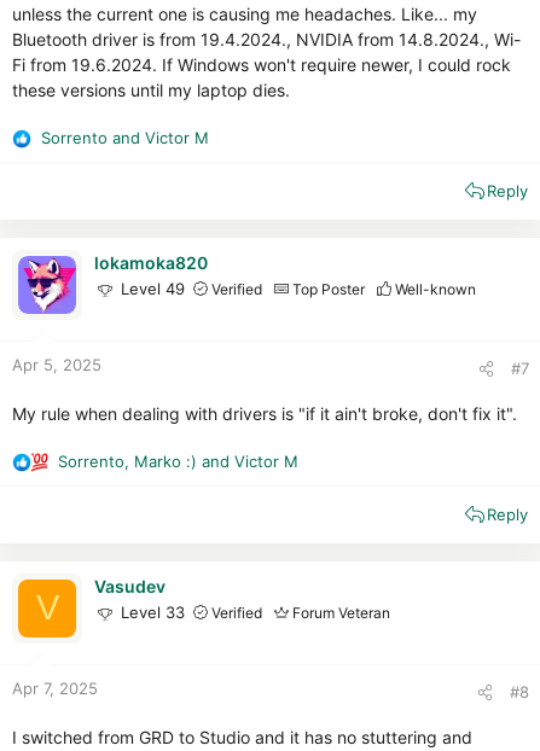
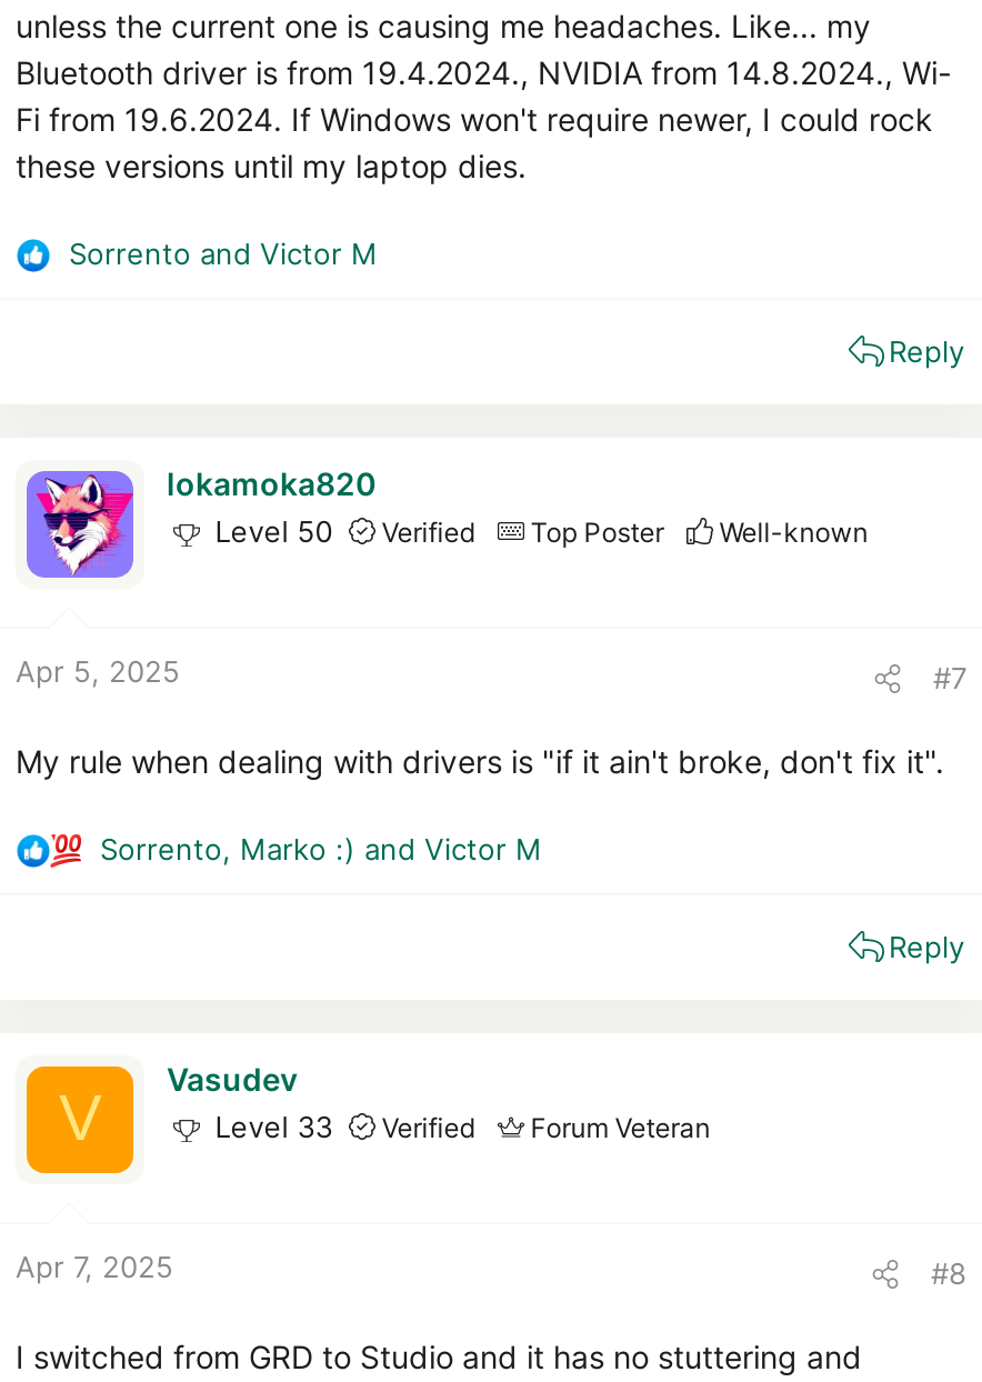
- Level 49 Verified Top Poster Well-known
+ Level 50 Verified Top Poster Well-known
